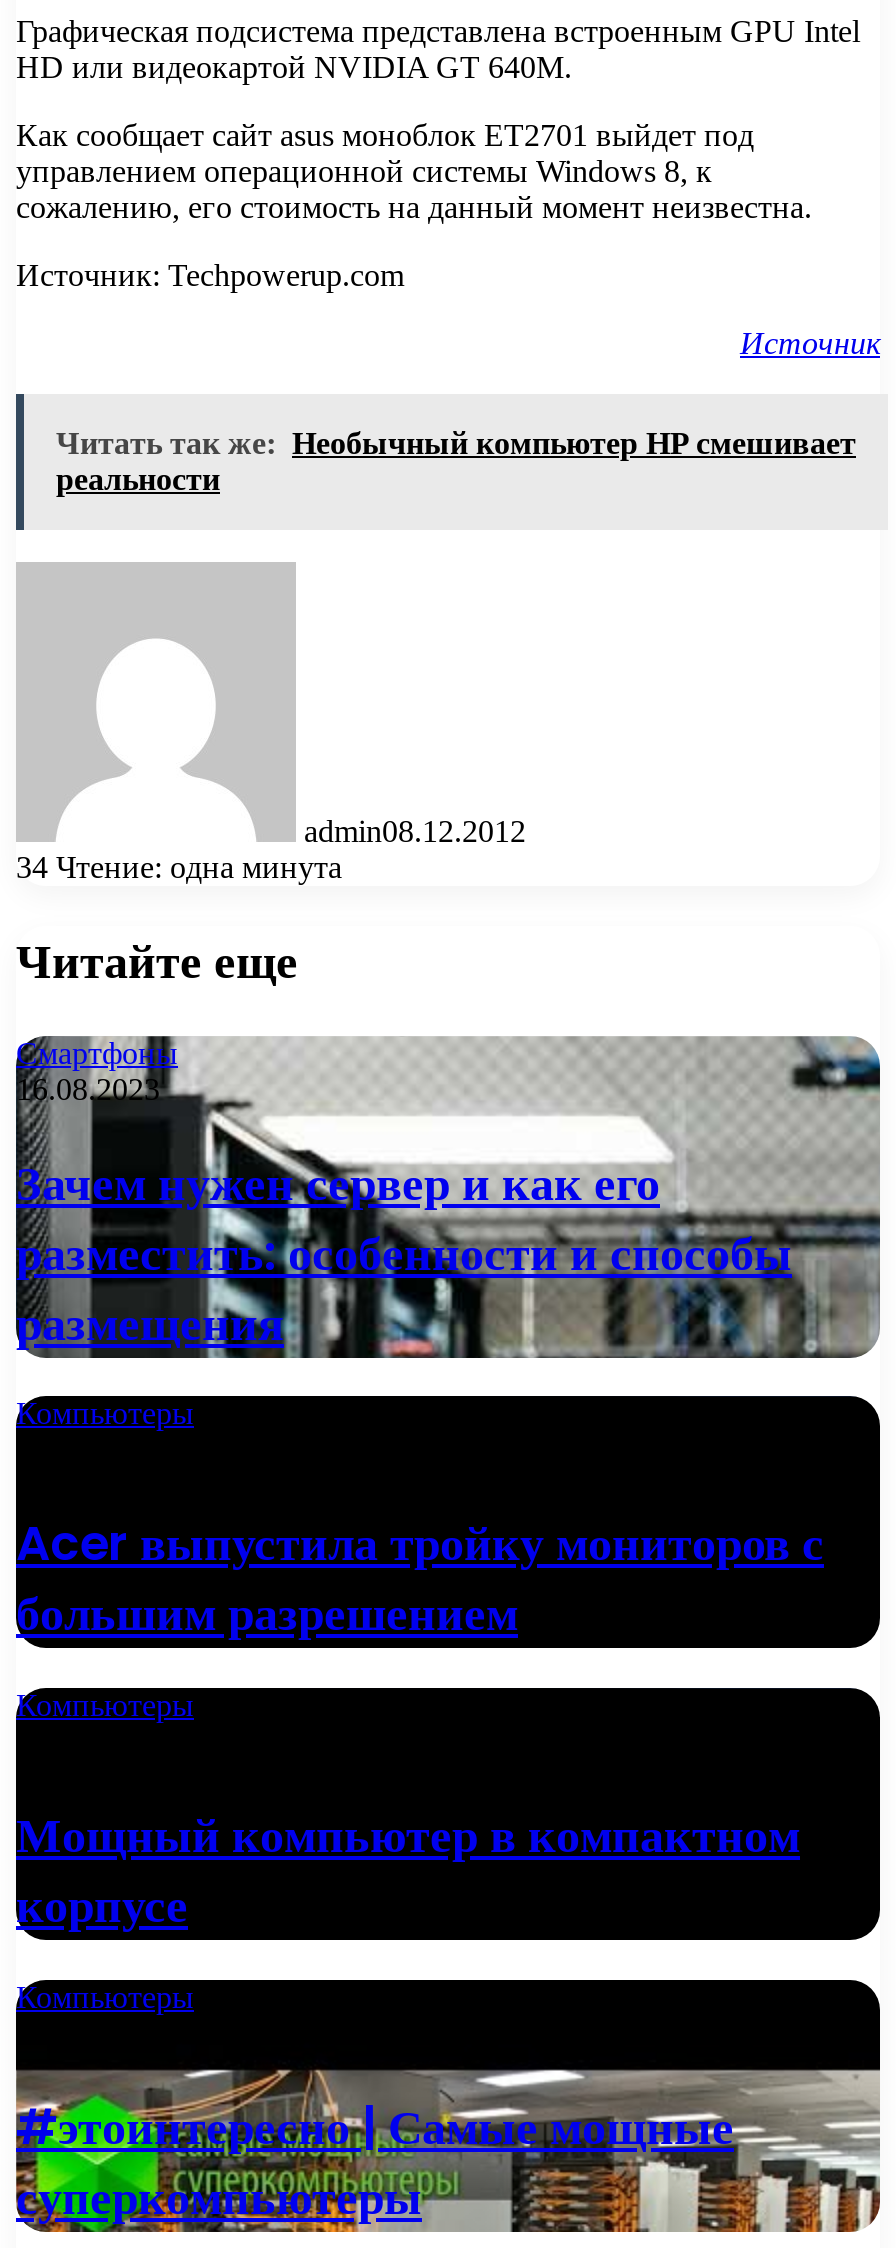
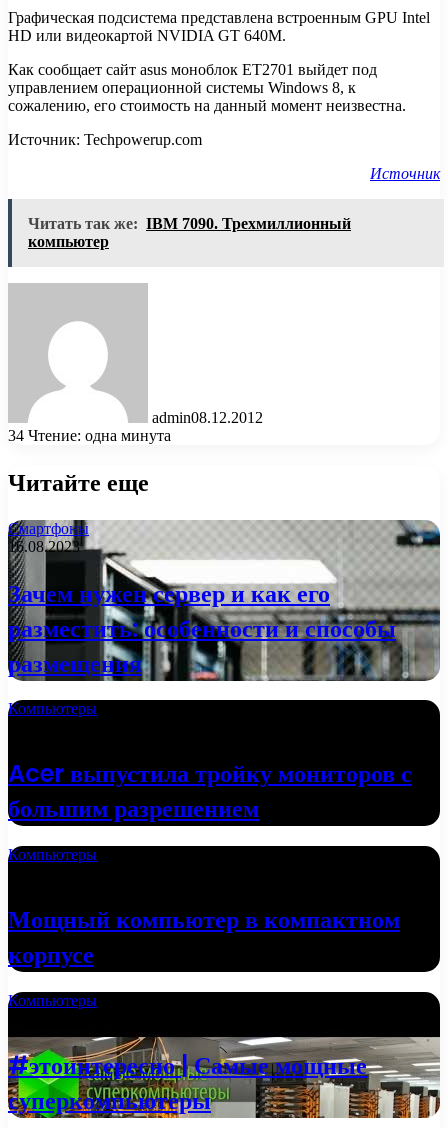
- Читать так же: Необычный компьютер HP смешивает
- реальности
+ Читать так же: IBM 7090. Трехмиллионный
+ компьютер
